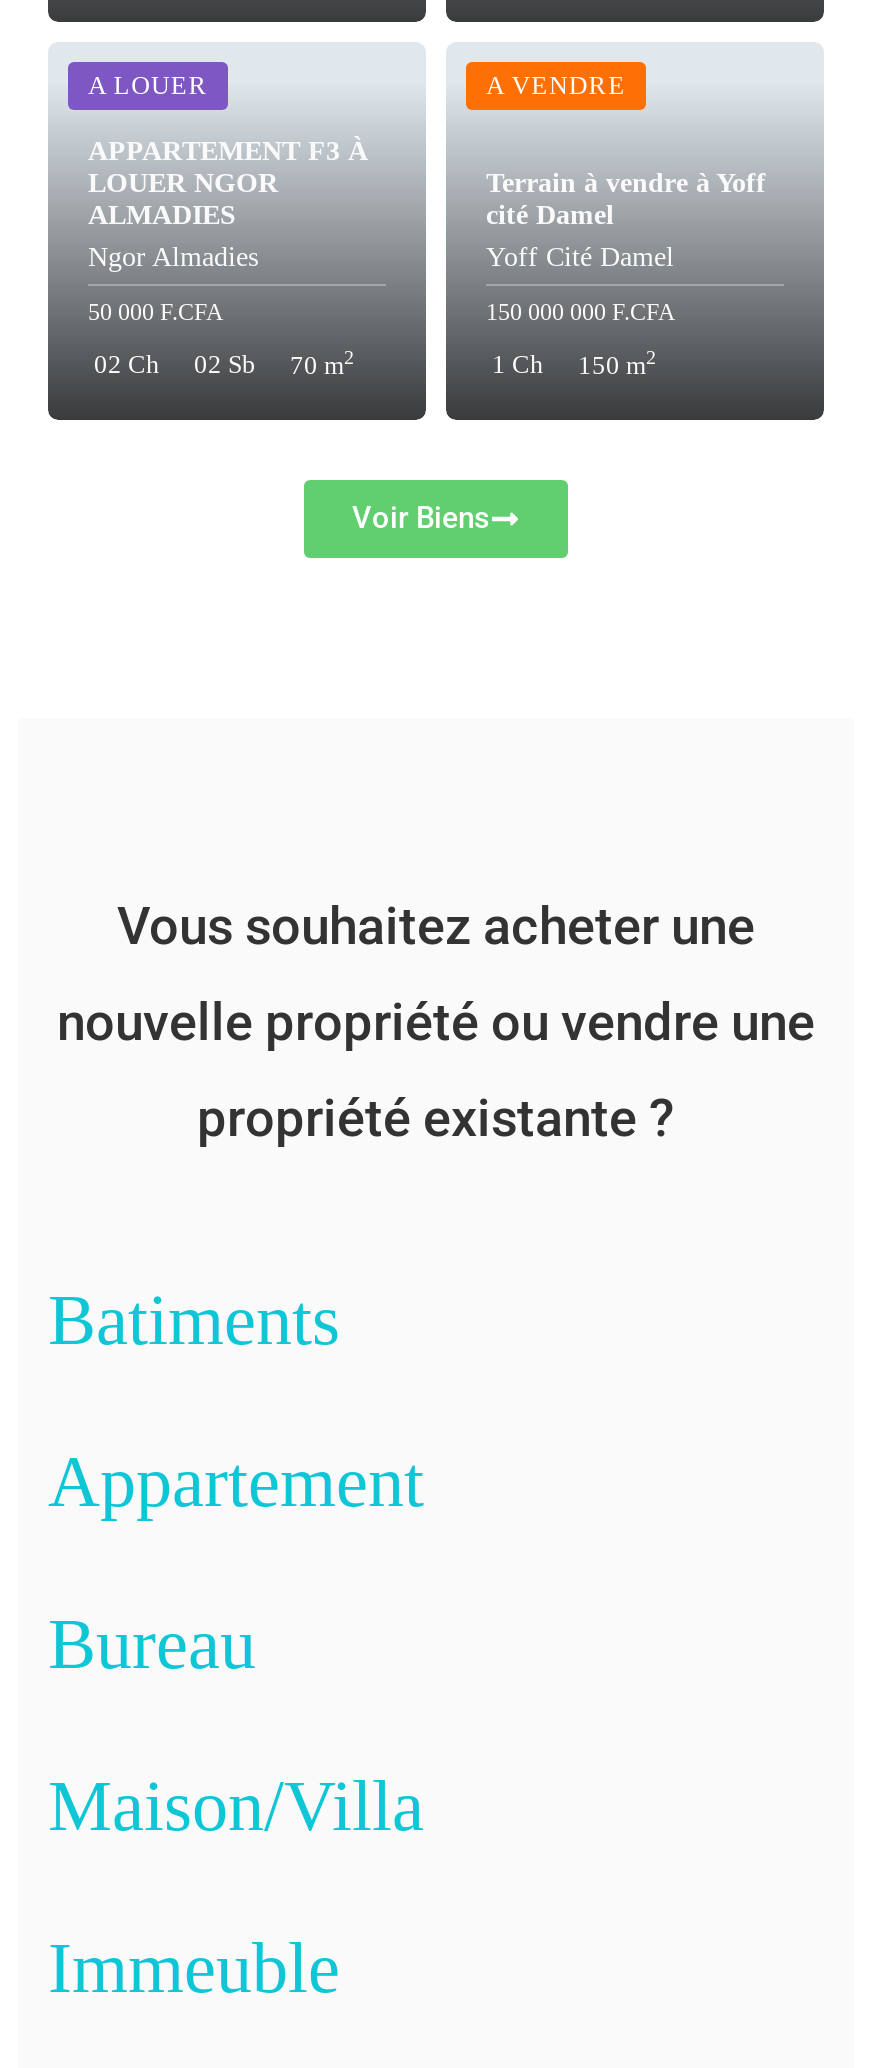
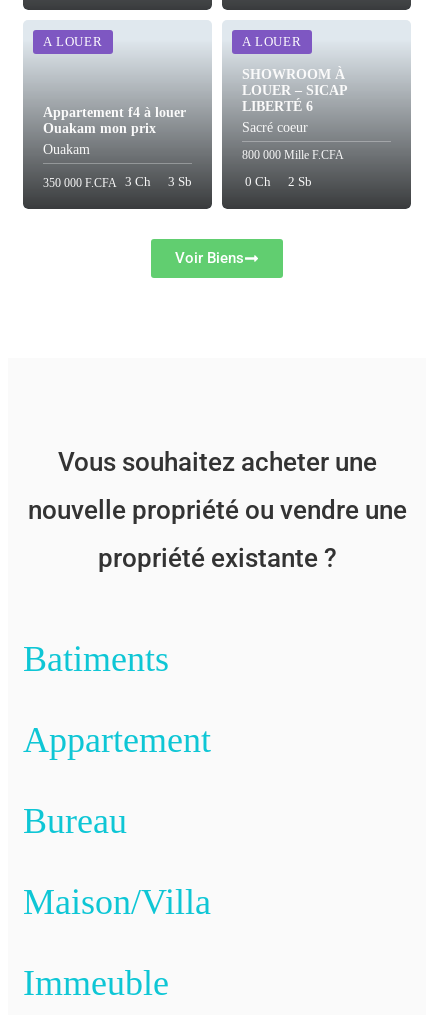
- A VENDRE
- Terrain à vendre à Yoff
- cité Damel
- Yoff Cité Damel
- 150 000 000 F.CFA
- 1 Ch
- 150 m2
+ A LOUER
+ SHOWROOM À
+ LOUER – SICAP
+ LIBERTÉ 6
+ Sacré coeur
+ 800 000 Mille F.CFA
+ 0 Ch
+ 2 Sb

- APPARTEMENT F3 À
- LOUER NGOR
- ALMADIES
- Ngor Almadies
- 50 000 F.CFA
- 02 Ch
- 02 Sb
- 70 m2
+ Appartement f4 à louer
+ Ouakam mon prix
+ Ouakam
+ 350 000 F.CFA 3 Ch
+ 3 Sb
